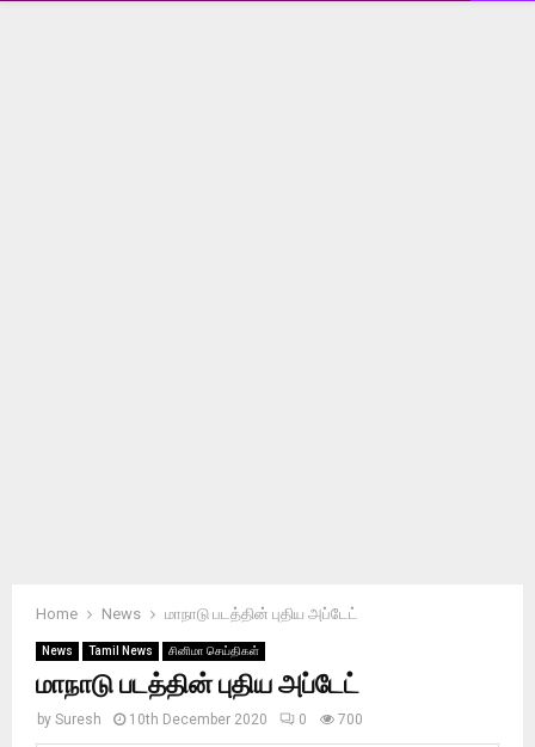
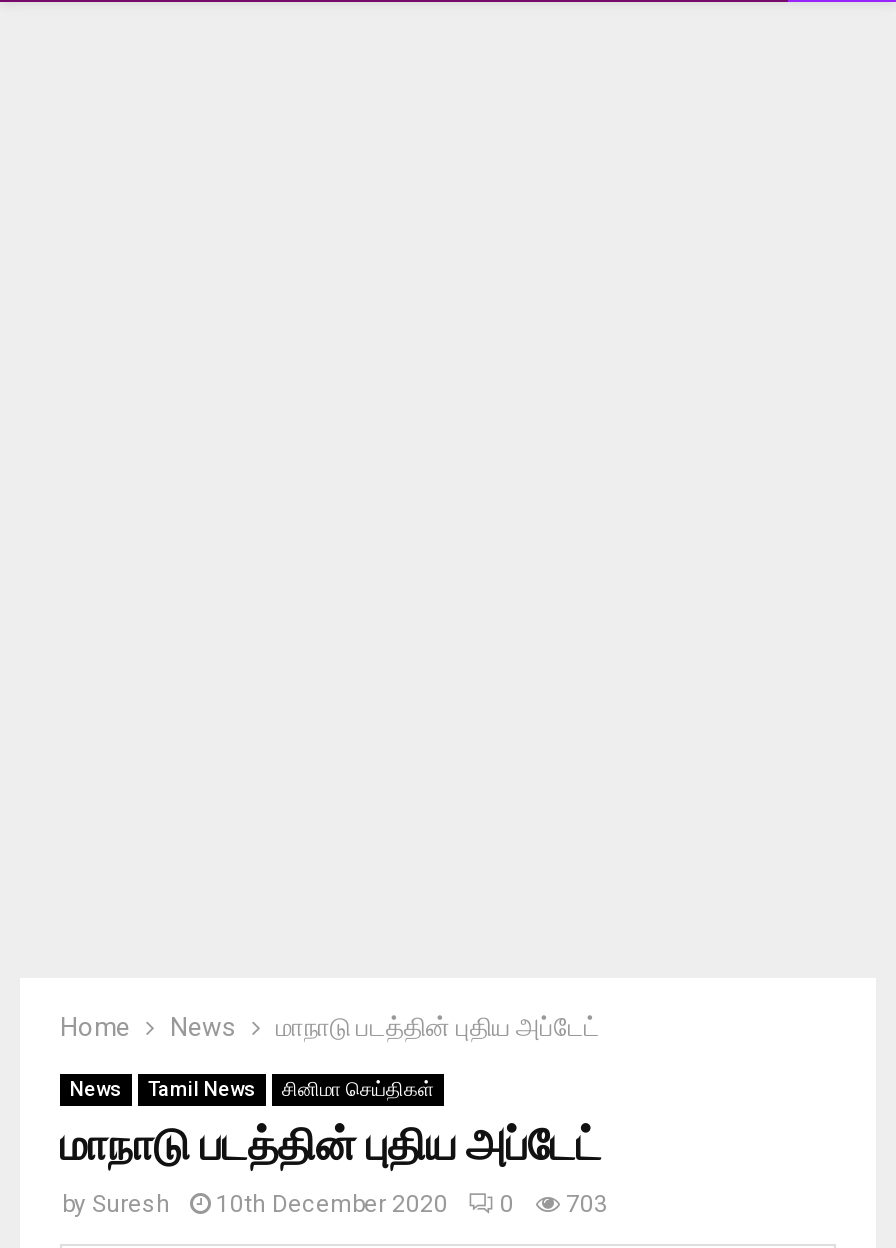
- by Suresh 10th December 2020 0 700
+ by Suresh 10th December 2020 0 703
